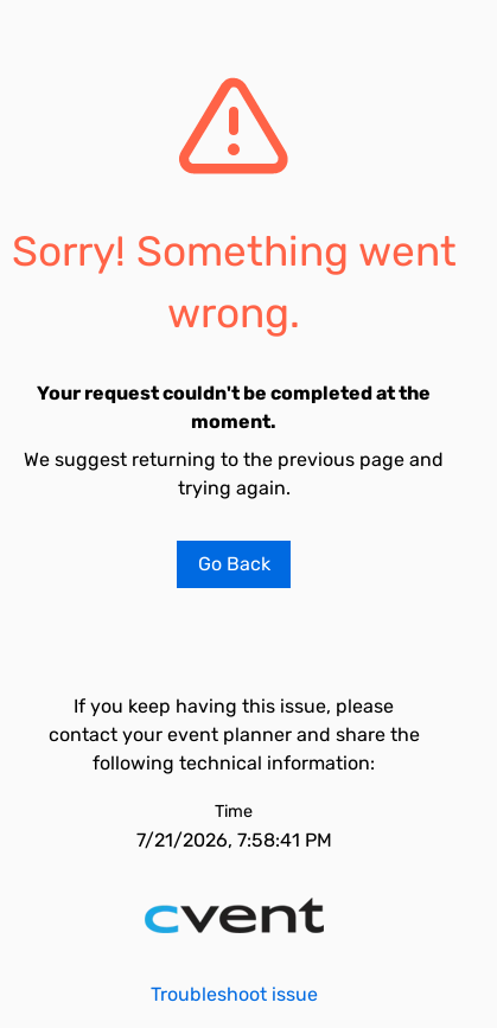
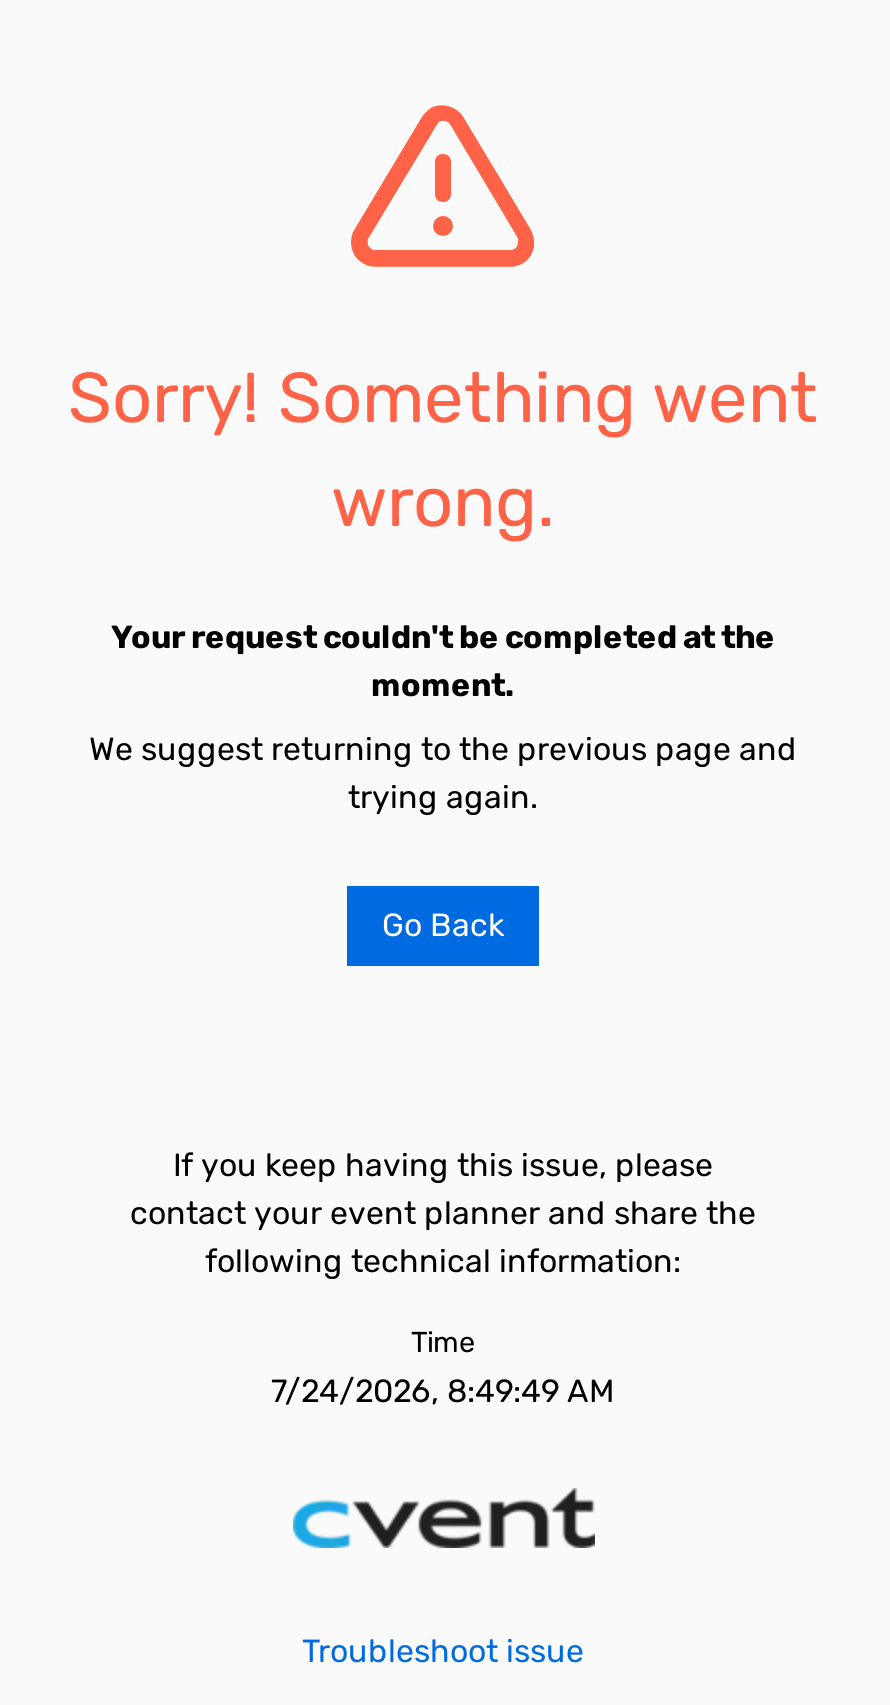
- 7/21/2026, 7:58:41 PM
+ 7/24/2026, 8:49:49 AM
